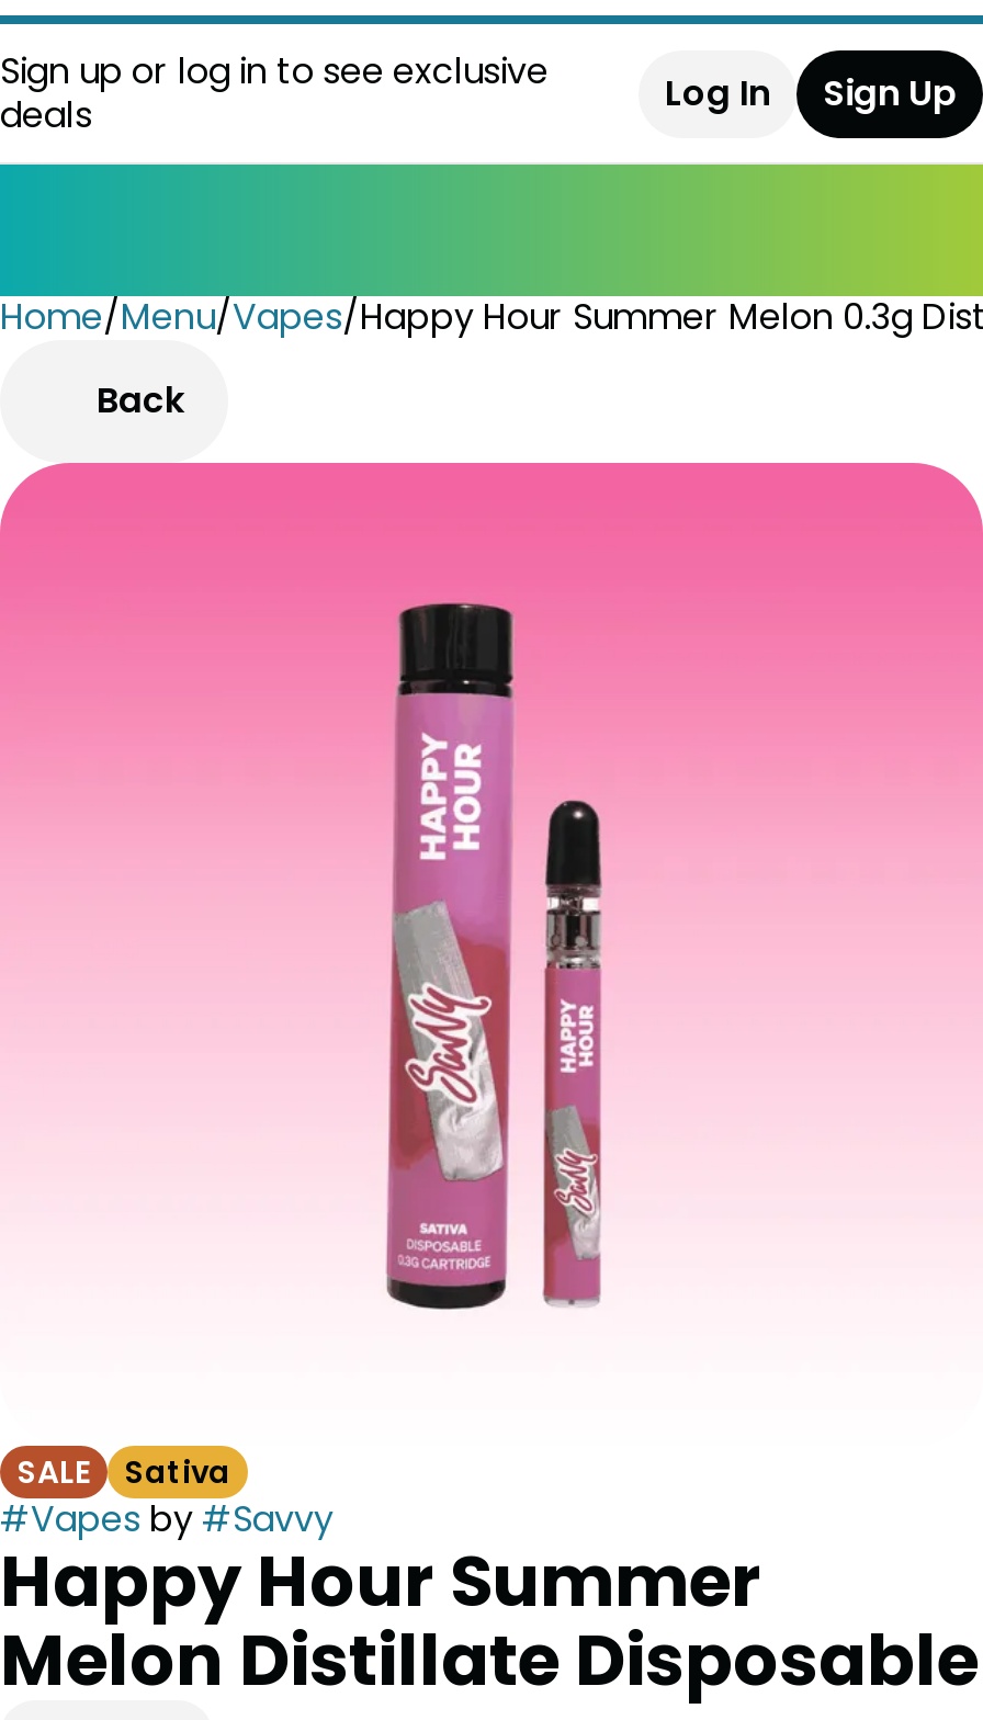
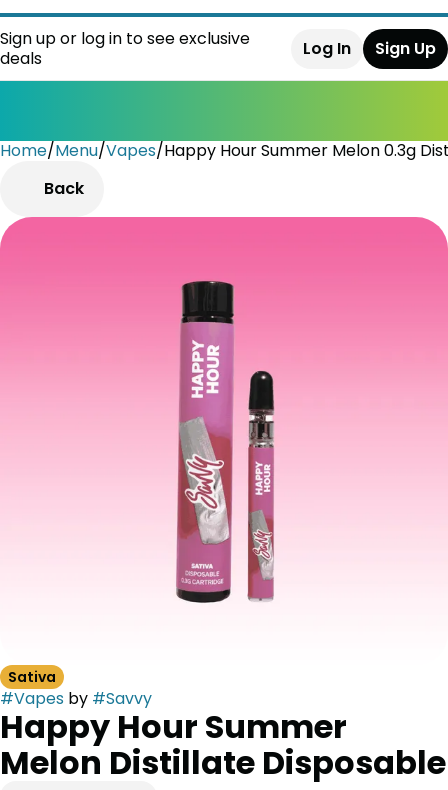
- SALE
